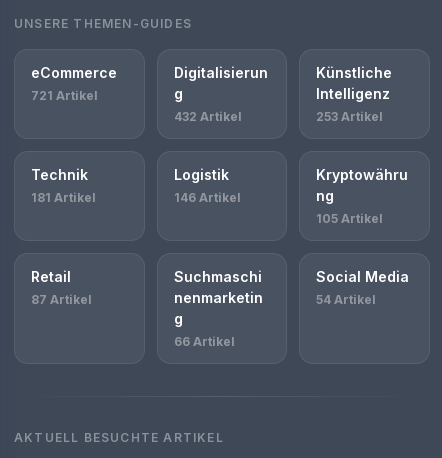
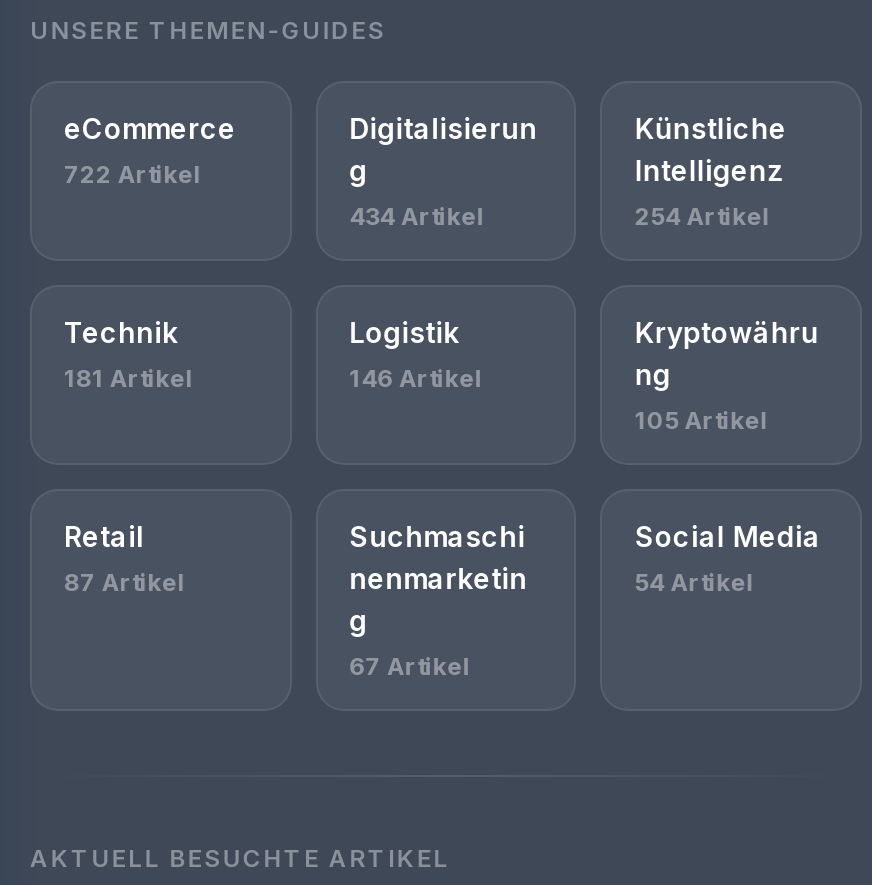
- 721 Artikel
+ 722 Artikel

- 432 Artikel
+ 434 Artikel

- 253 Artikel
+ 254 Artikel

- 66 Artikel
+ 67 Artikel
